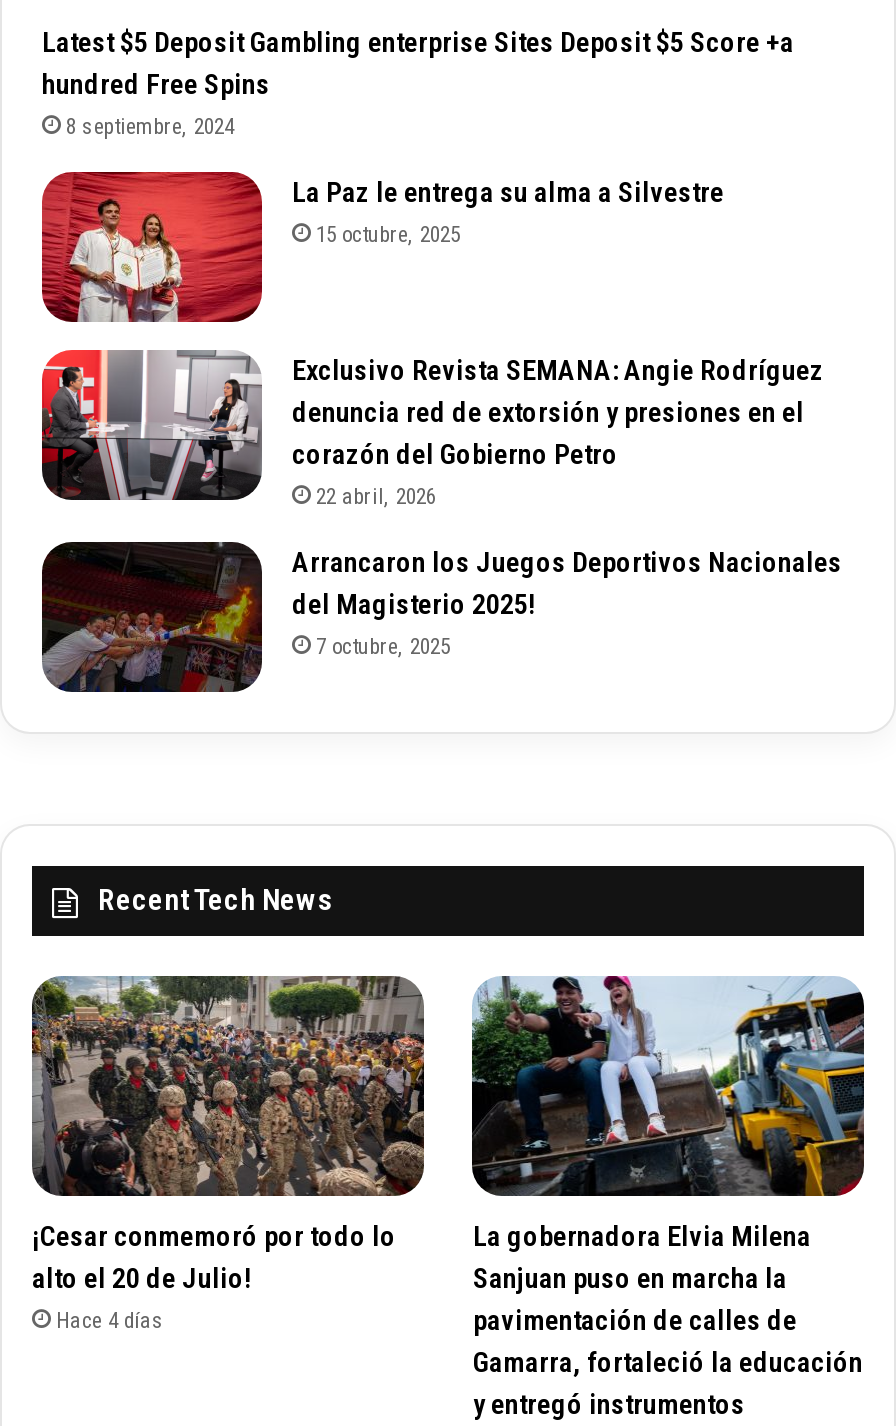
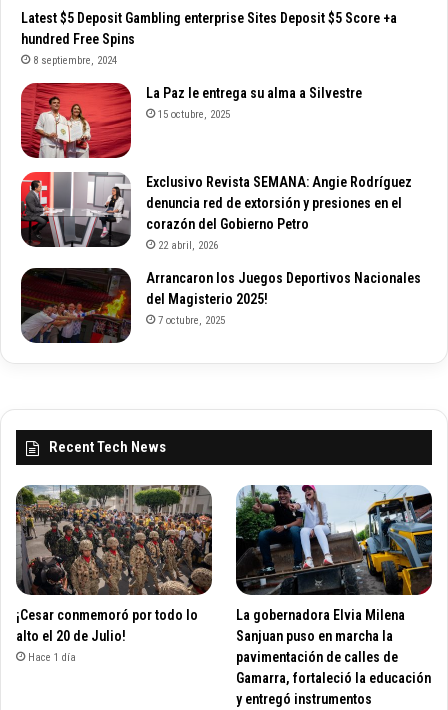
- Hace 4 días
+ Hace 1 día
